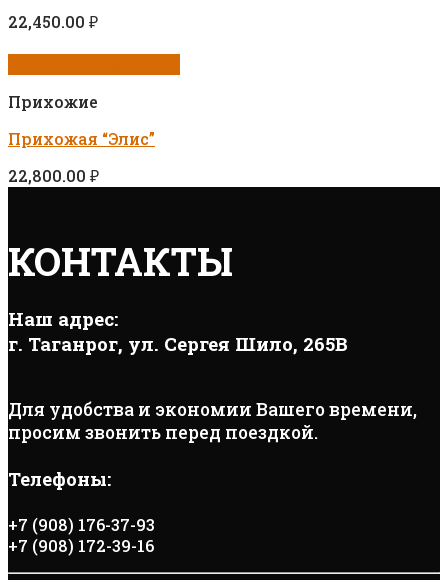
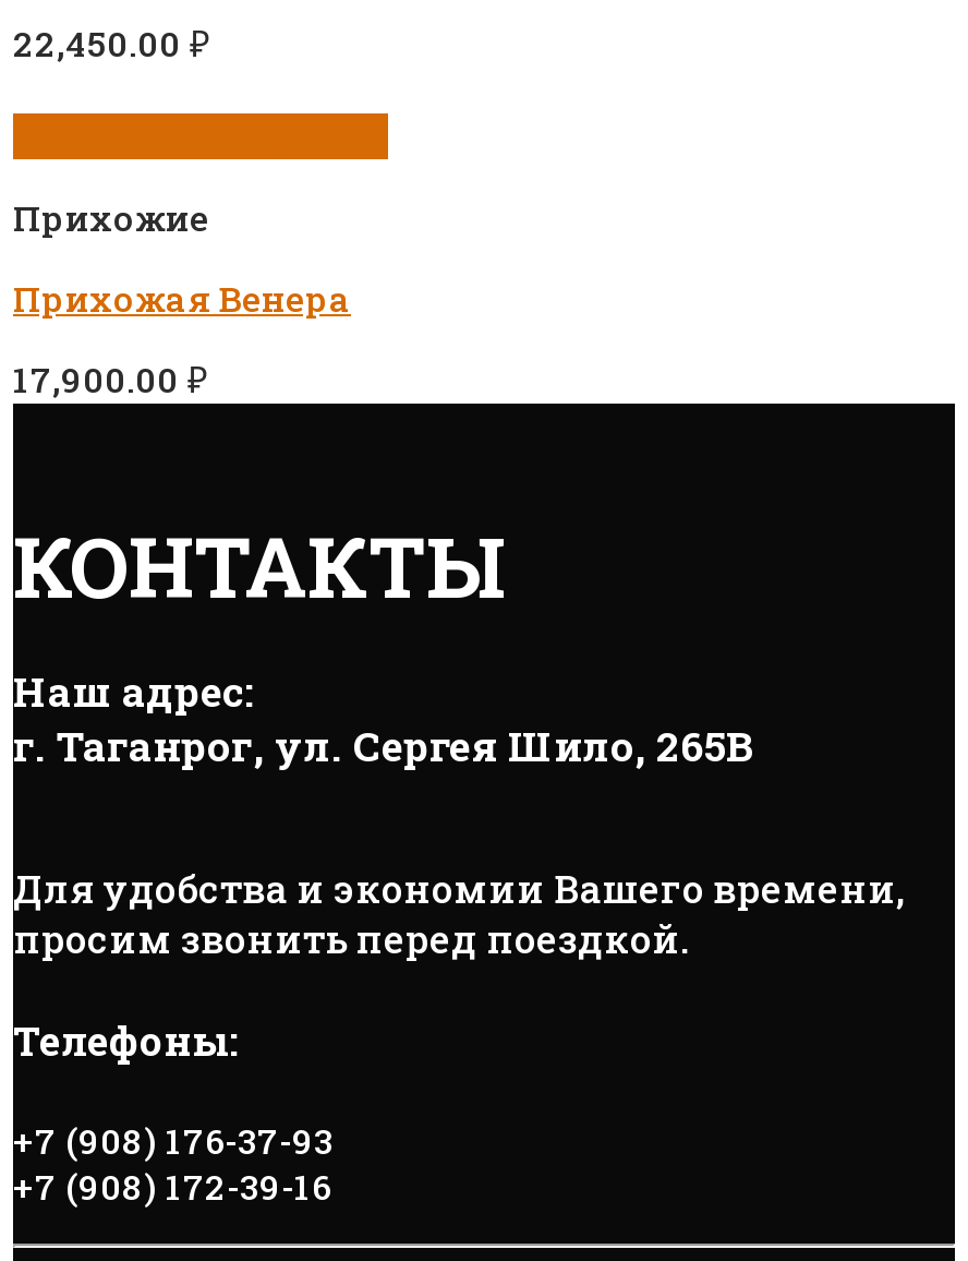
- Прихожая “Элис”
+ Прихожая Венера

- 22,800.00 ₽
+ 17,900.00 ₽
